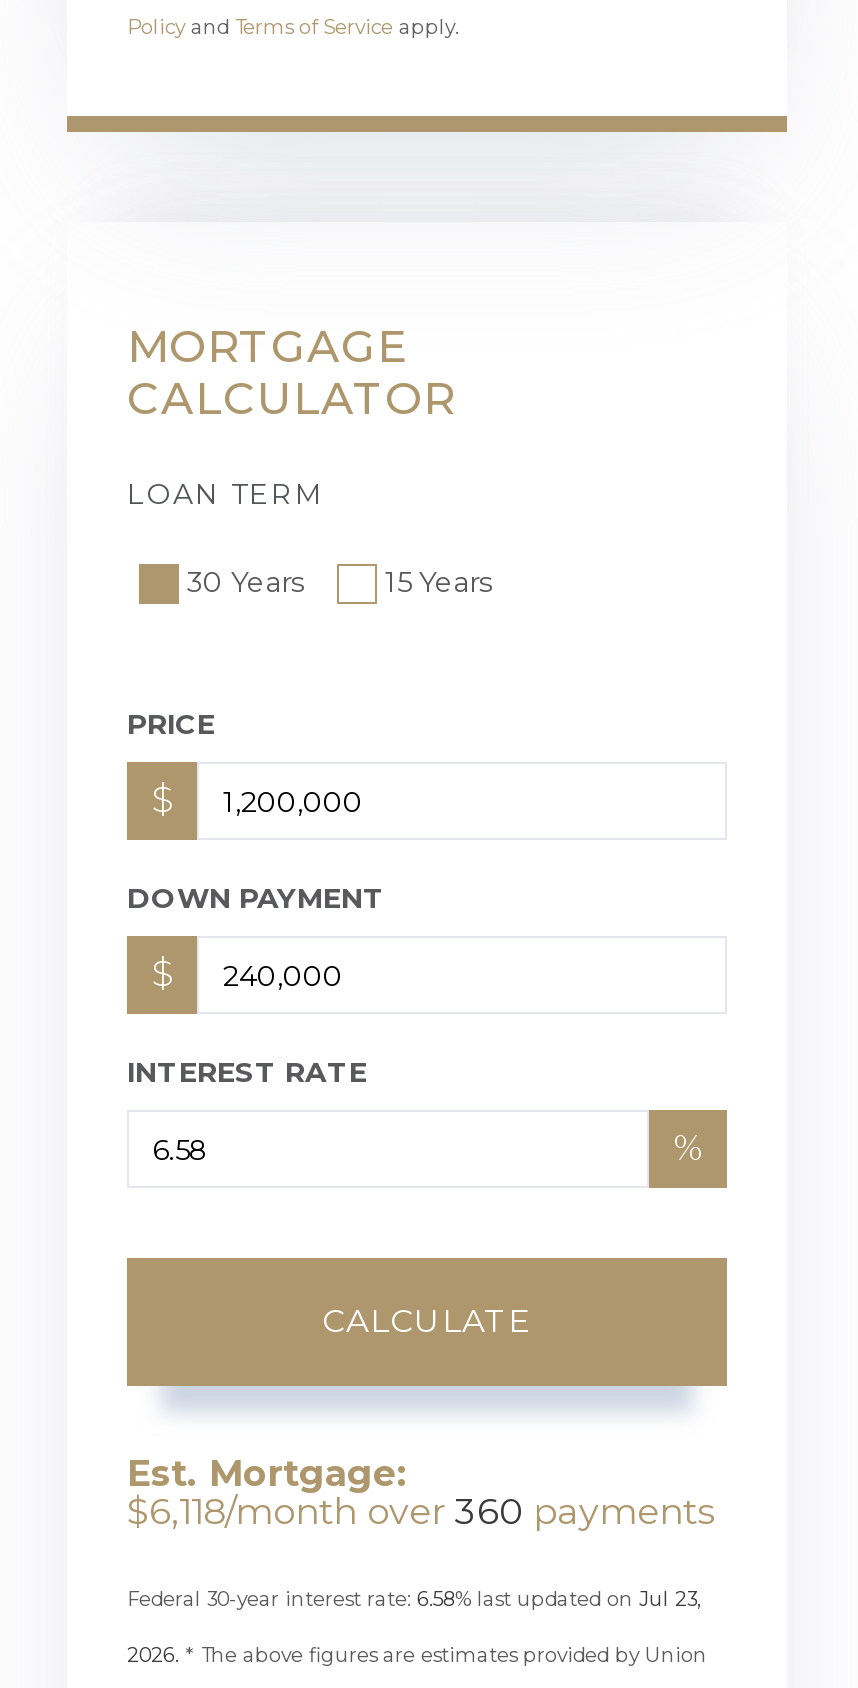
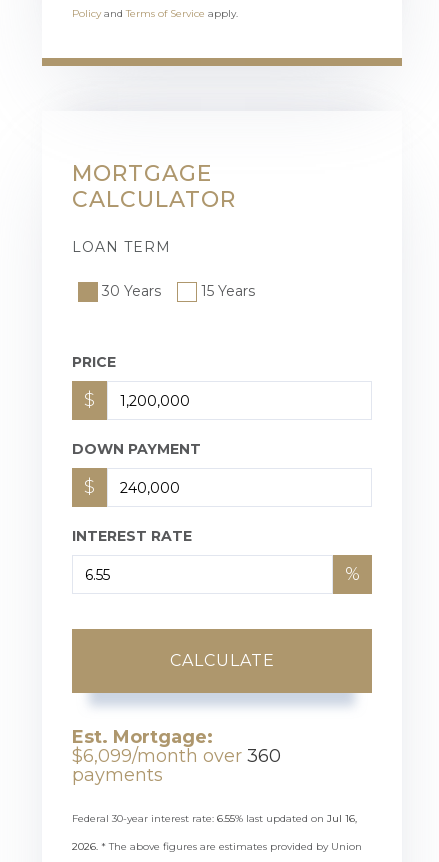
- $6,118/month over 360 payments
+ $6,099/month over 360
+ payments

- Federal 30-year interest rate: 6.58% last updated on Jul 23,
+ Federal 30-year interest rate: 6.55% last updated on Jul 16,
